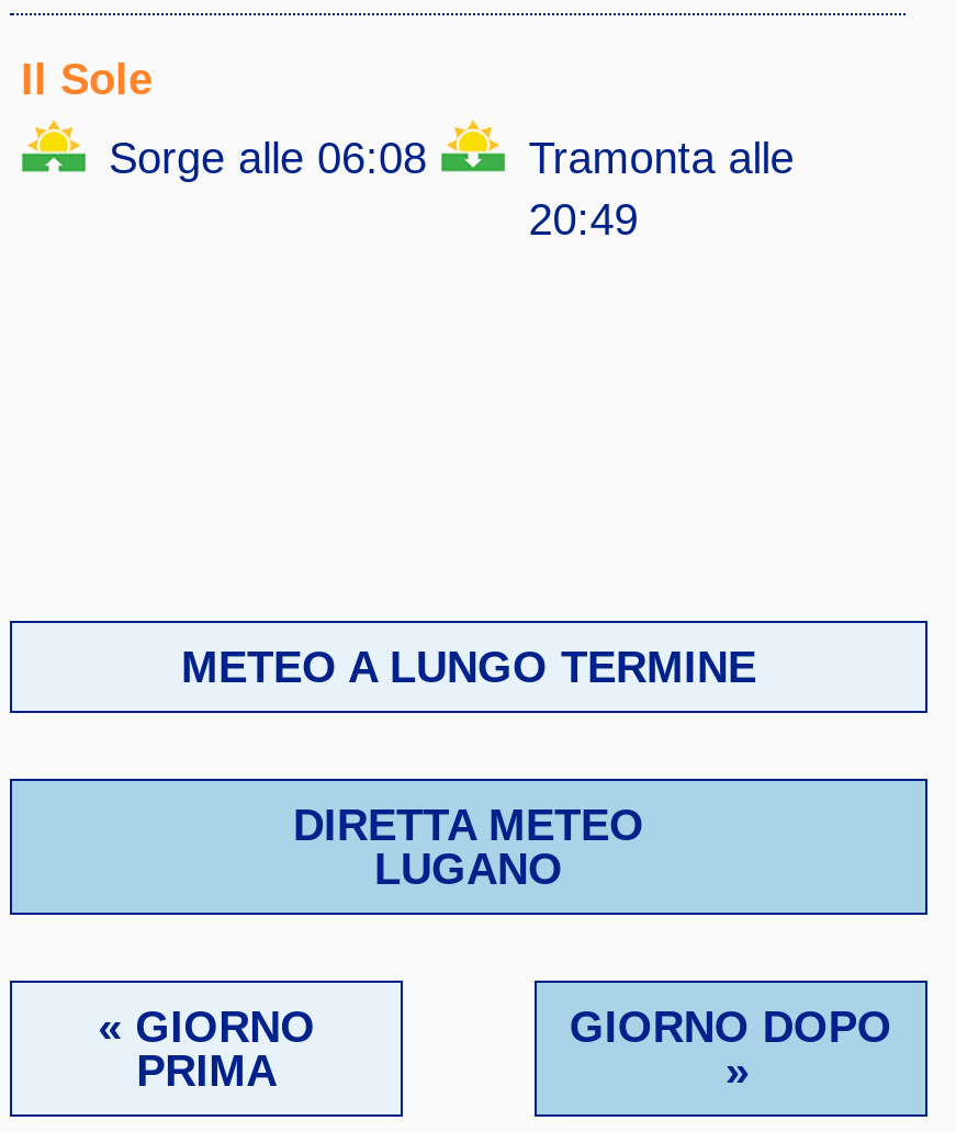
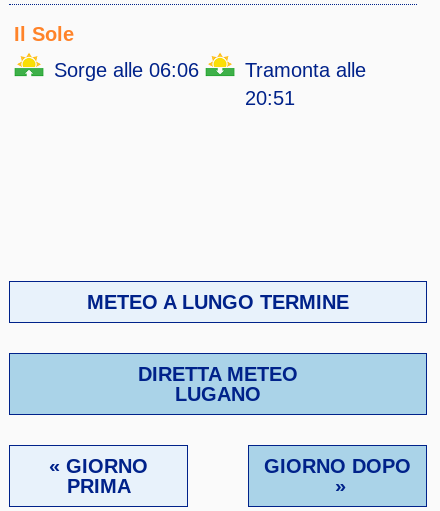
- Sorge alle 06:08
+ Sorge alle 06:06

- 20:49
+ 20:51
